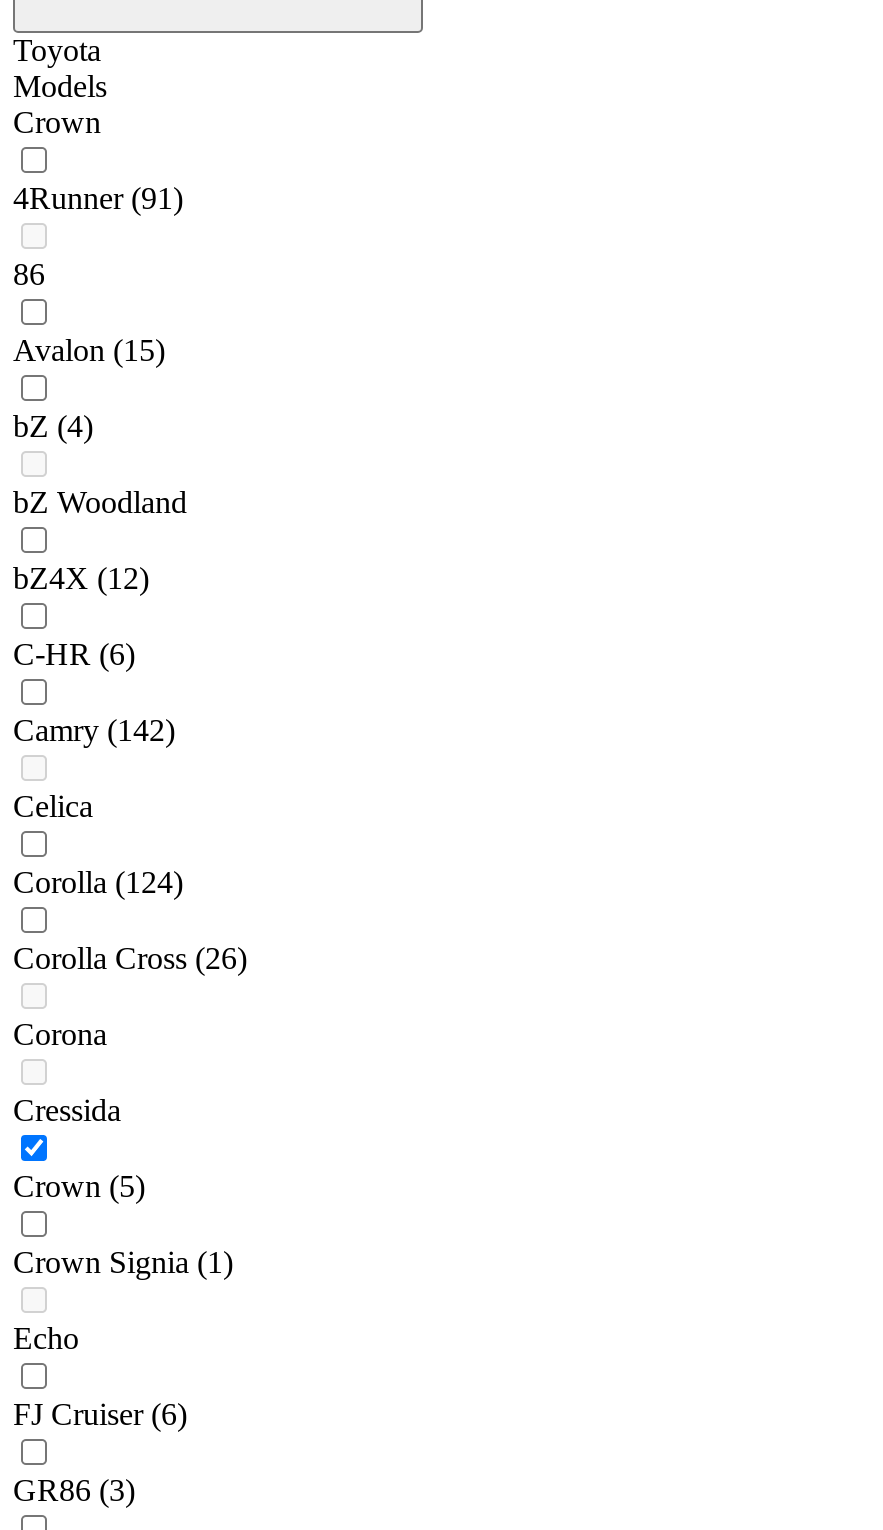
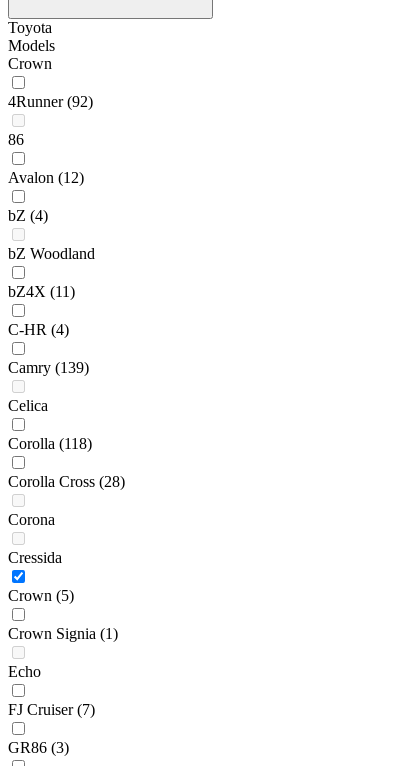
- 4Runner (91)
+ 4Runner (92)

- Avalon (15)
+ Avalon (12)

- bZ4X (12)
+ bZ4X (11)

- C-HR (6)
+ C-HR (4)

- Camry (142)
+ Camry (139)

- Corolla (124)
+ Corolla (118)

- Corolla Cross (26)
+ Corolla Cross (28)

- FJ Cruiser (6)
+ FJ Cruiser (7)
